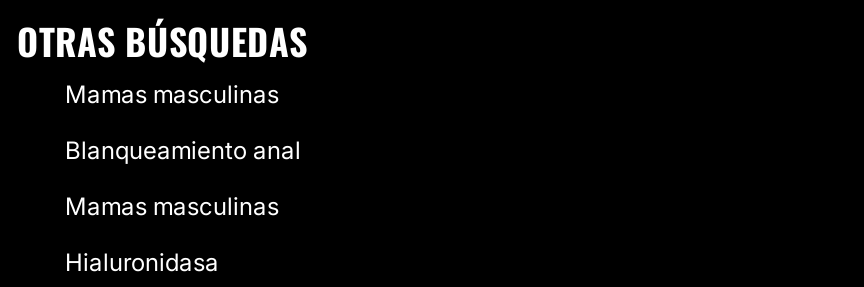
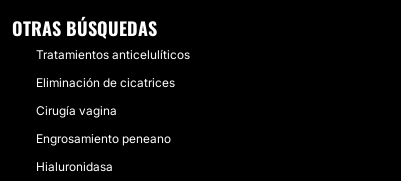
- Mamas masculinas
- Blanqueamiento anal
- Mamas masculinas
+ Tratamientos anticelulíticos
+ Eliminación de cicatrices
+ Cirugía vagina
+ Engrosamiento peneano
